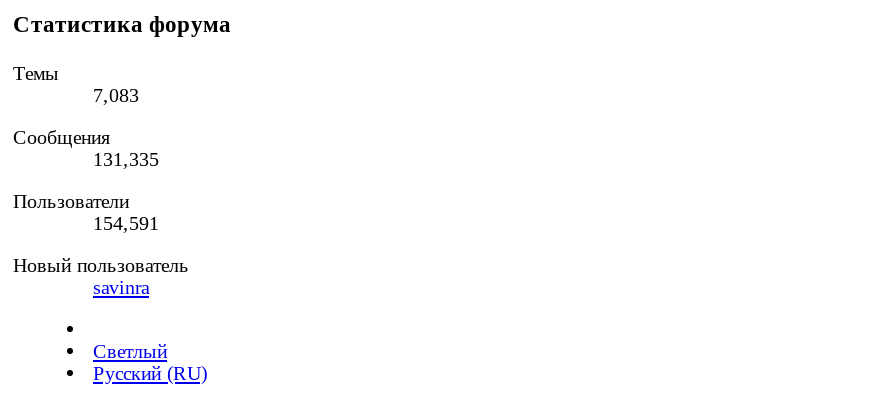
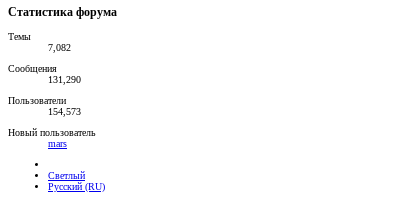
- 7,083
+ 7,082

- 131,335
+ 131,290

- 154,591
+ 154,573

- savinra
+ mars
